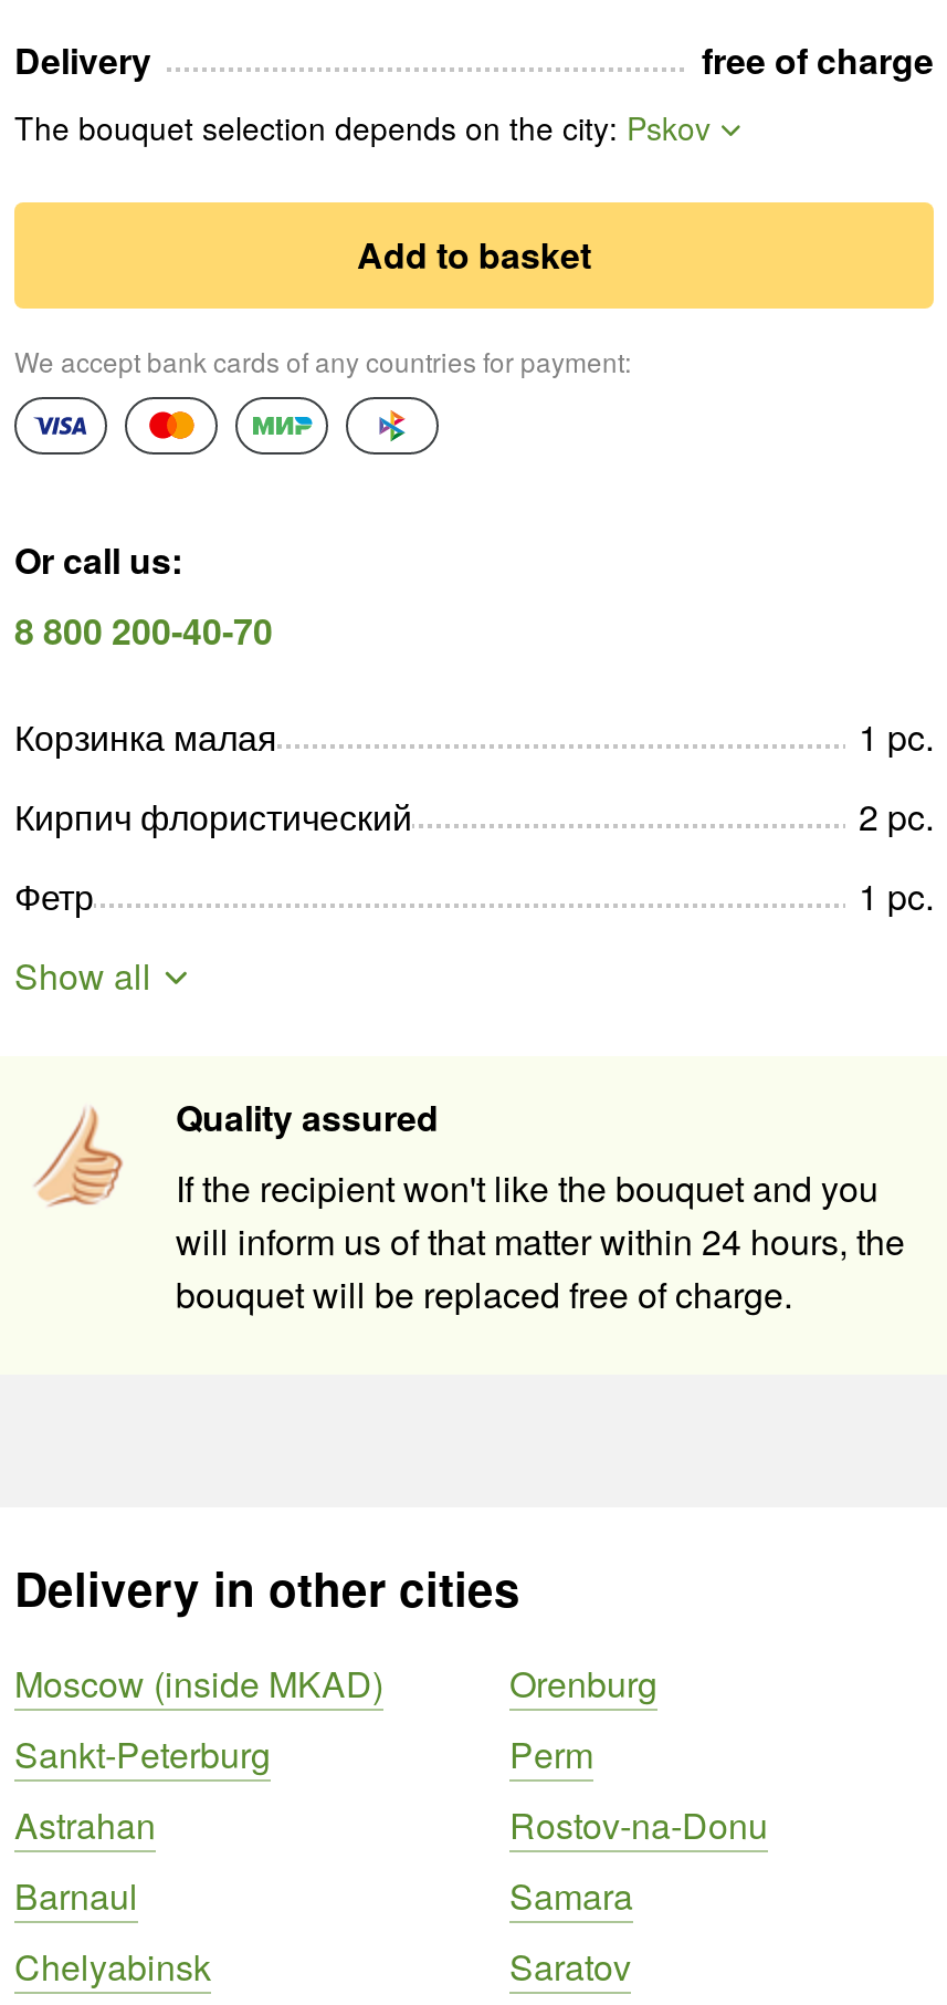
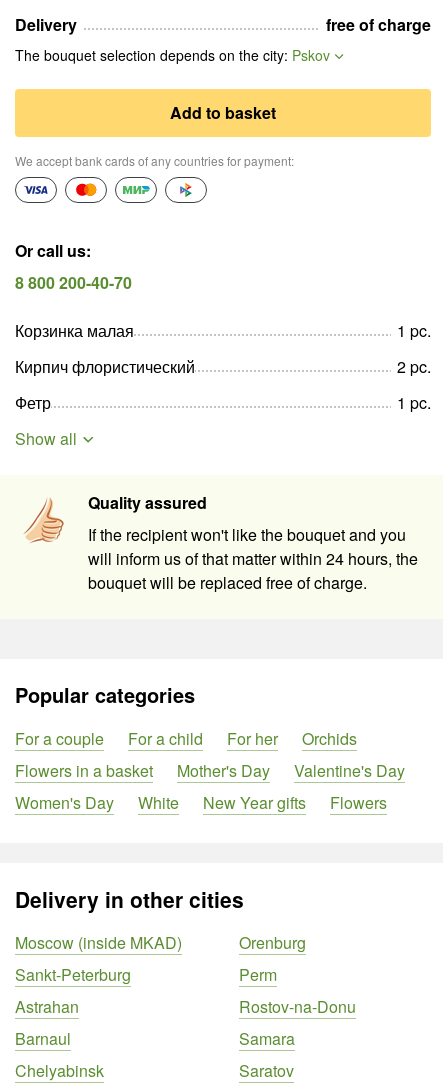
+ Popular categories
+ For a couple
+ For a child
+ For her
+ Orchids
+ Flowers in a basket
+ Mother's Day
+ Valentine's Day
+ Women's Day
+ White
+ New Year gifts
+ Flowers
